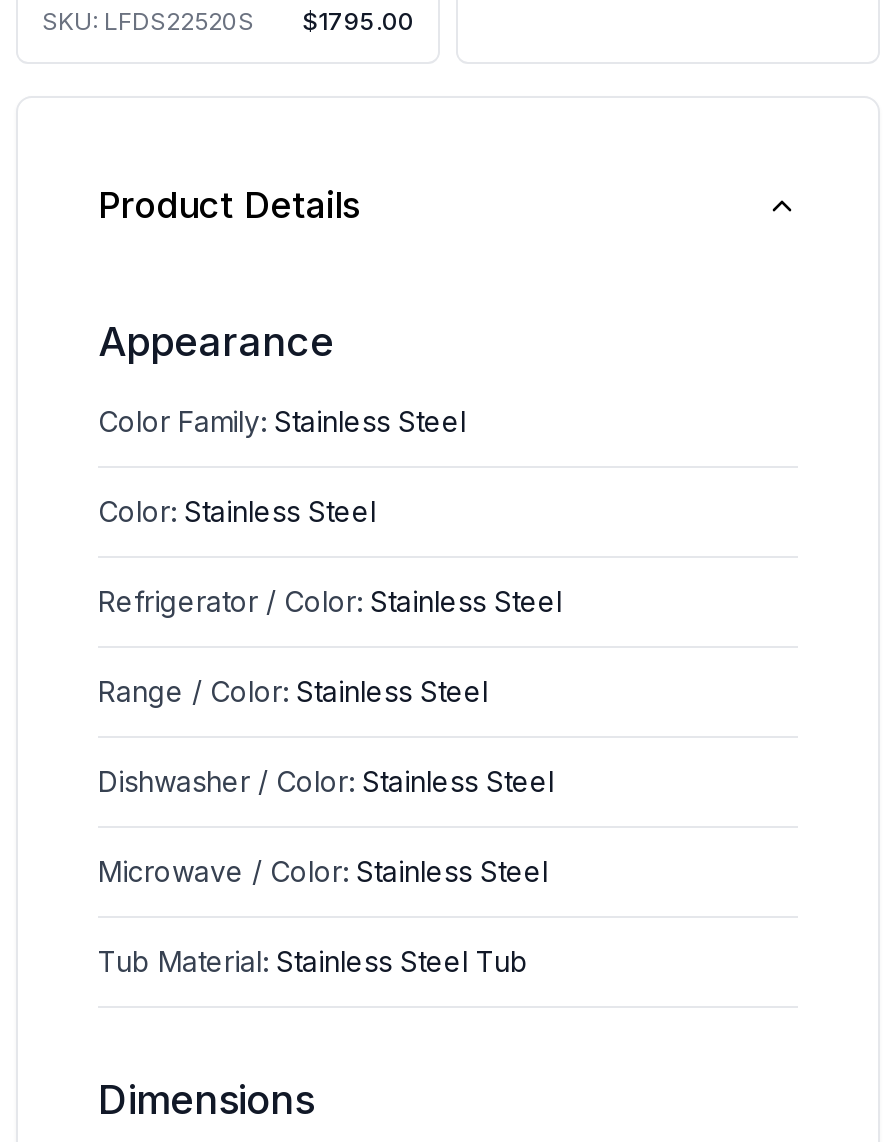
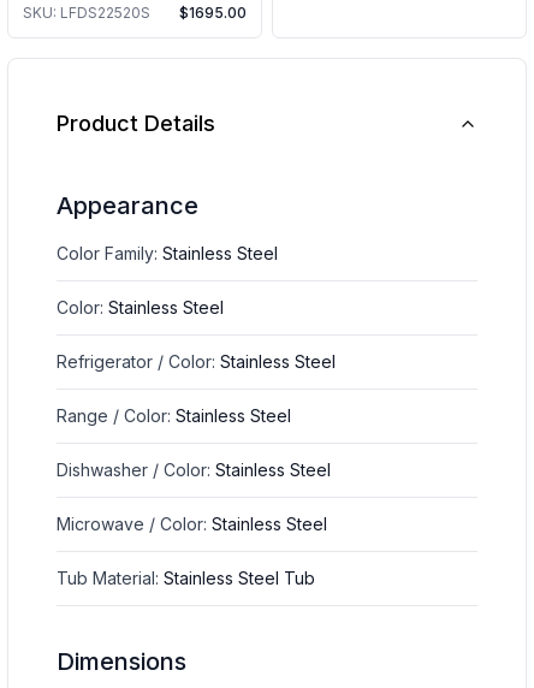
- SKU: LFDS22520S $1795.00
+ SKU: LFDS22520S $1695.00
